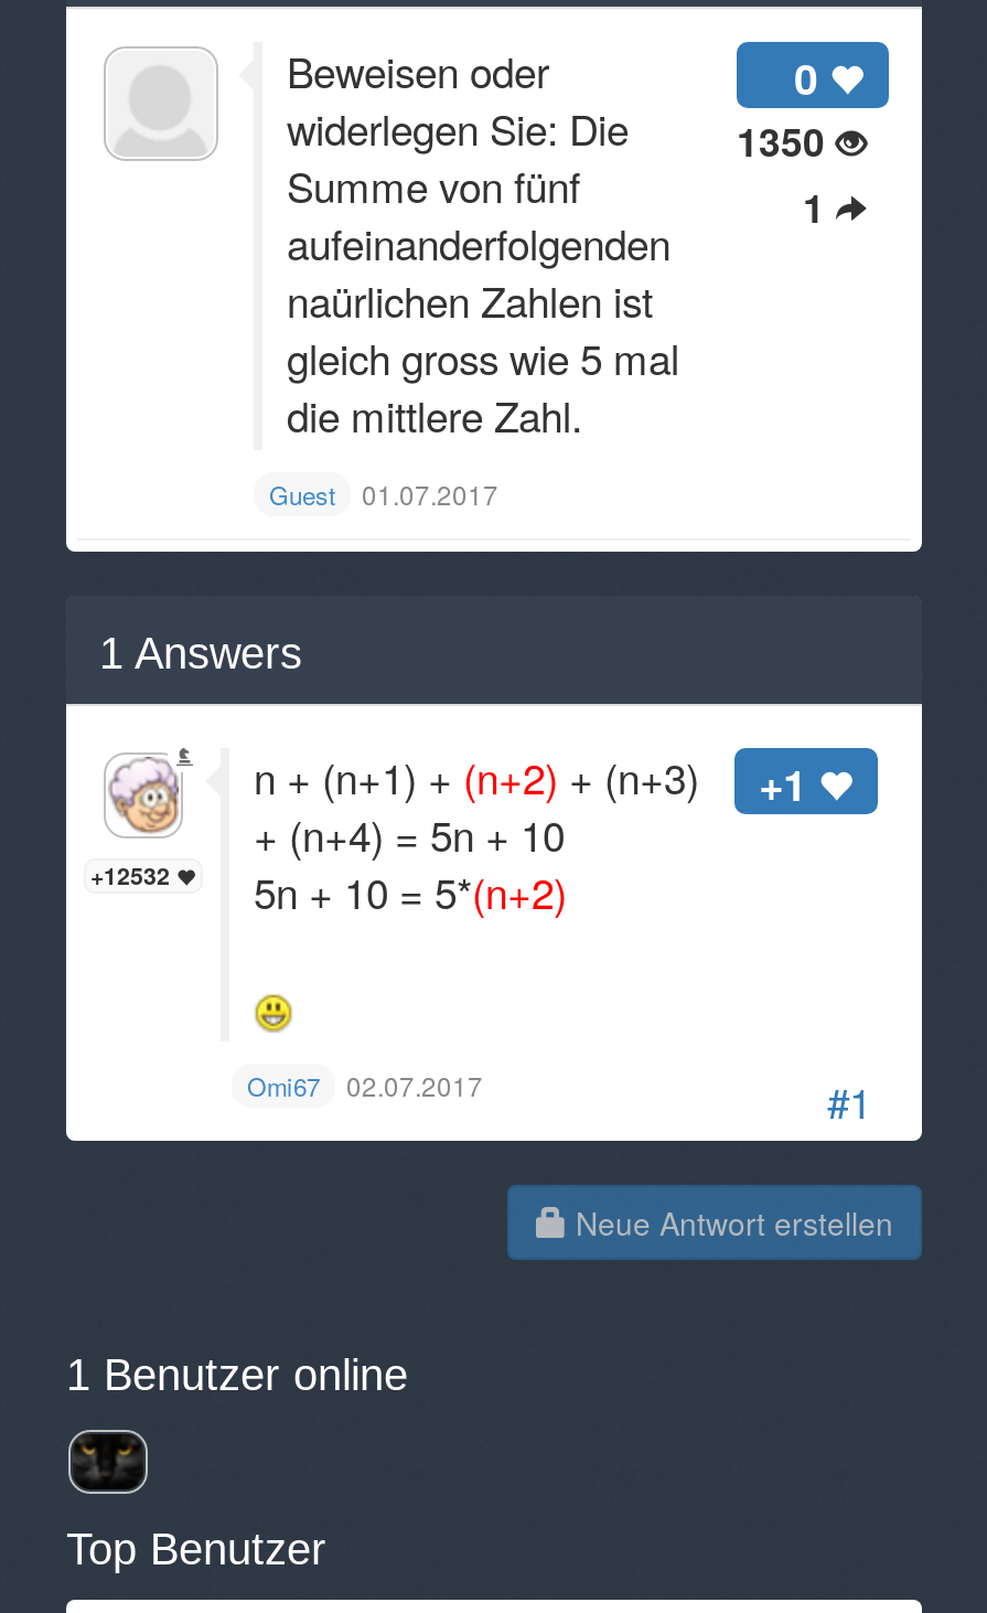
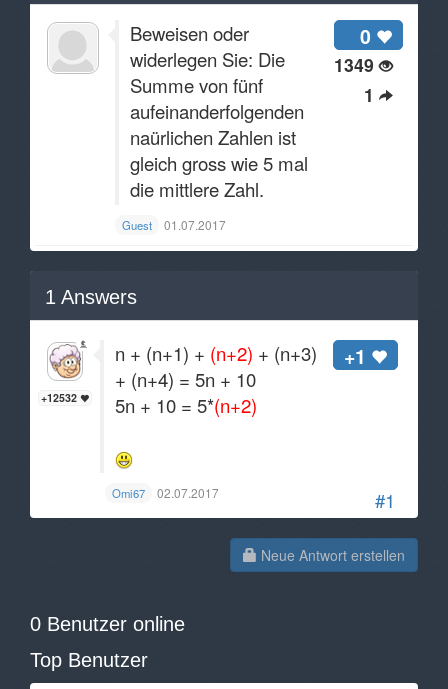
- widerlegen Sie: Die 1350
+ widerlegen Sie: Die 1349

- 1 Benutzer online
+ 0 Benutzer online
